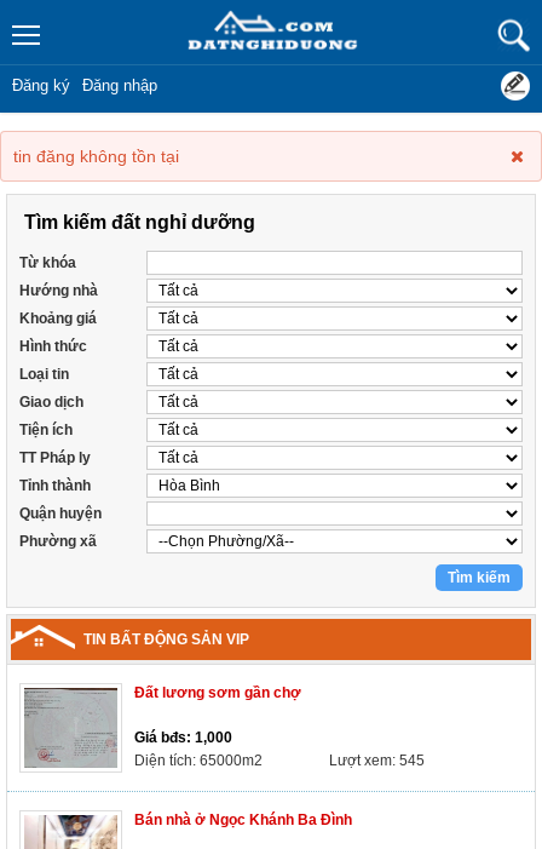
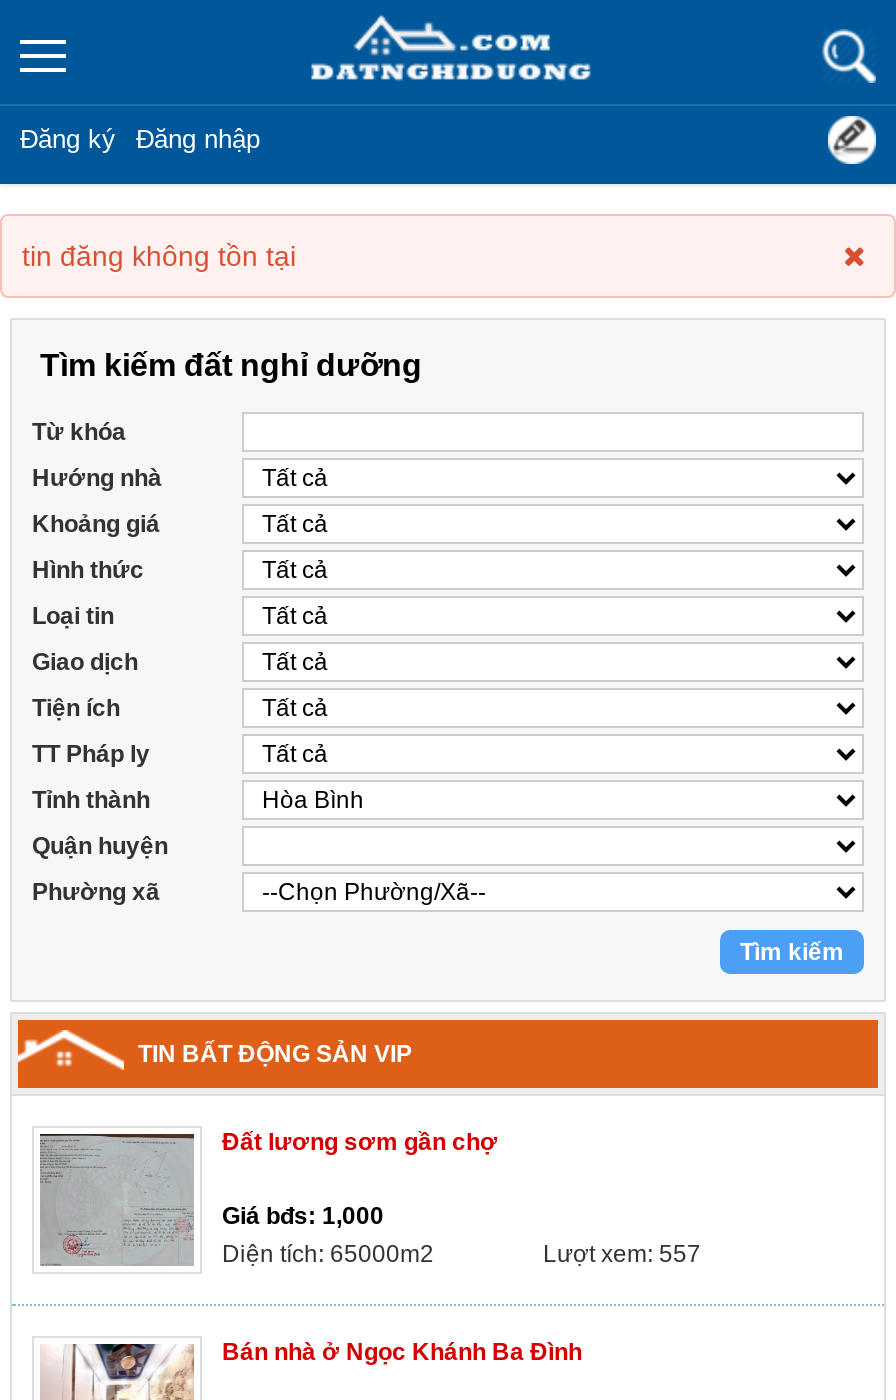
- Lượt xem: 545
+ Lượt xem: 557
